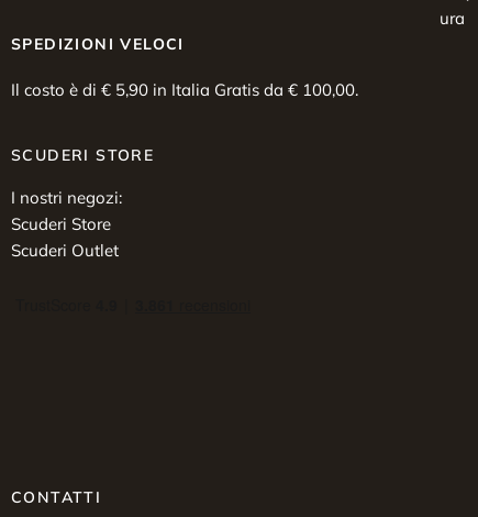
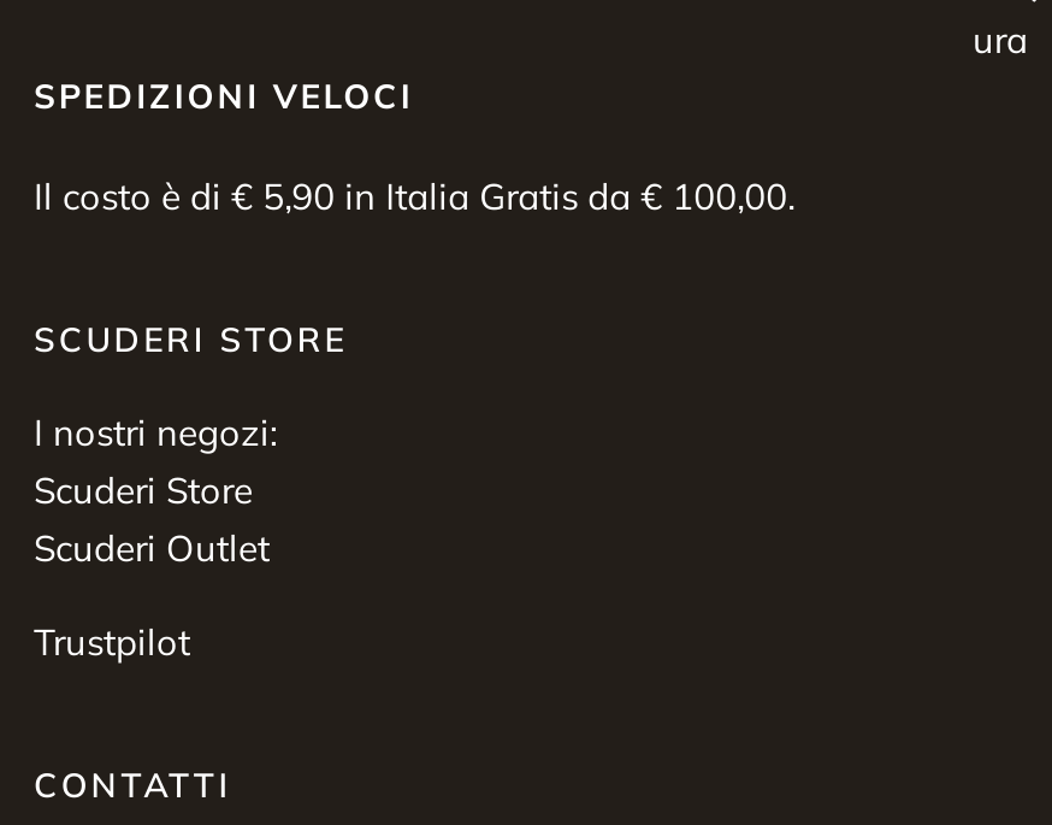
+ Trustpilot
